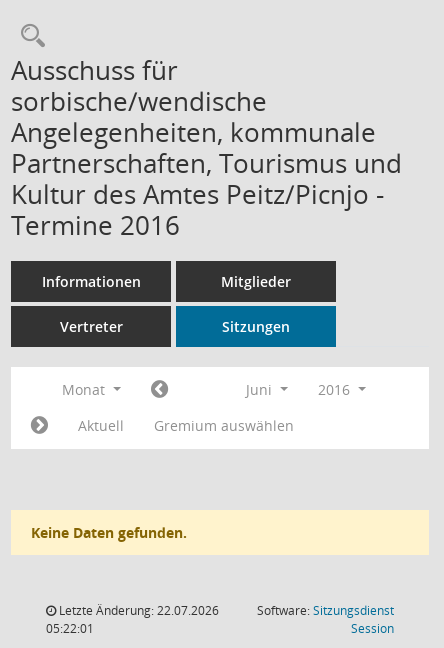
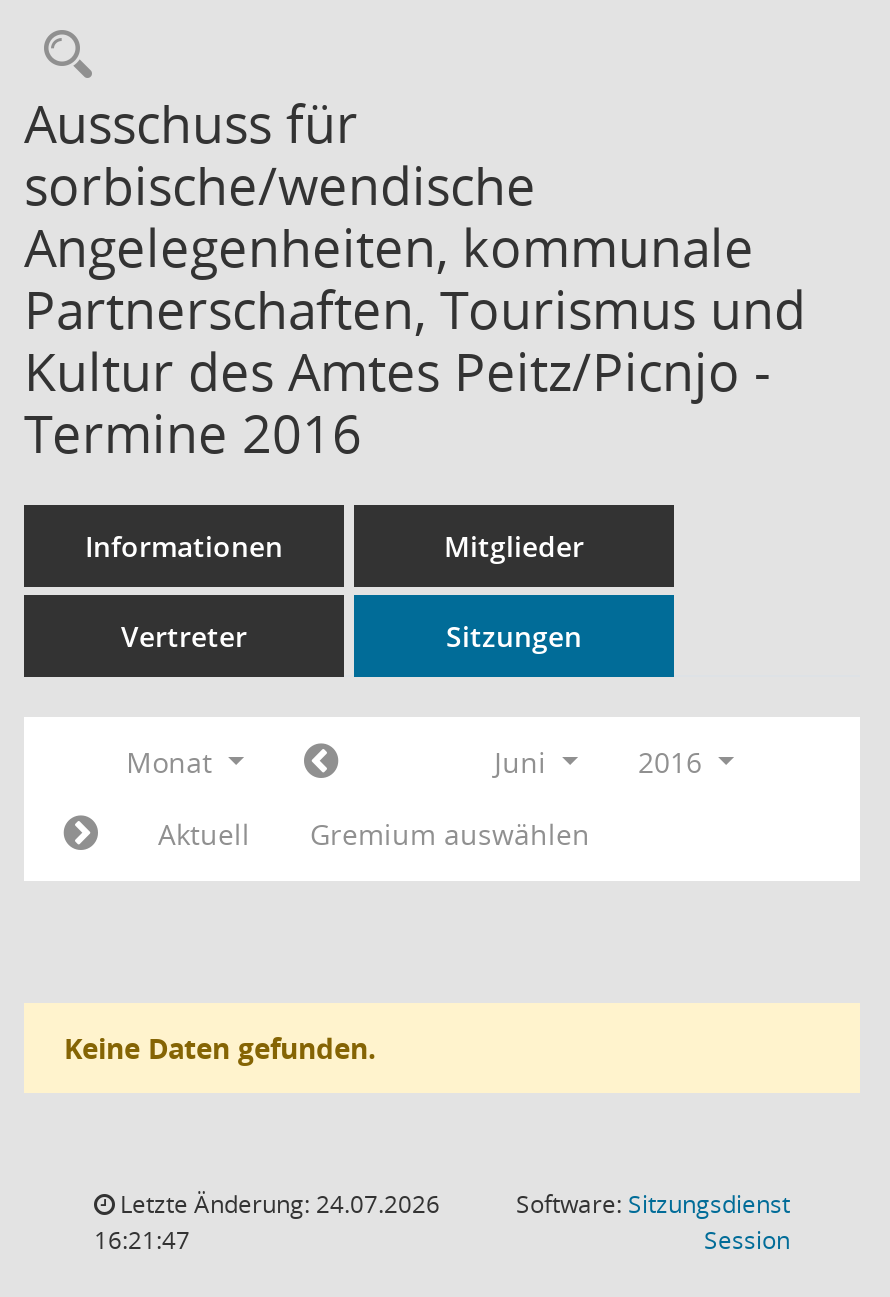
- Letzte Änderung: 22.07.2026
+ Letzte Änderung: 24.07.2026

- 05:22:01
+ 16:21:47
